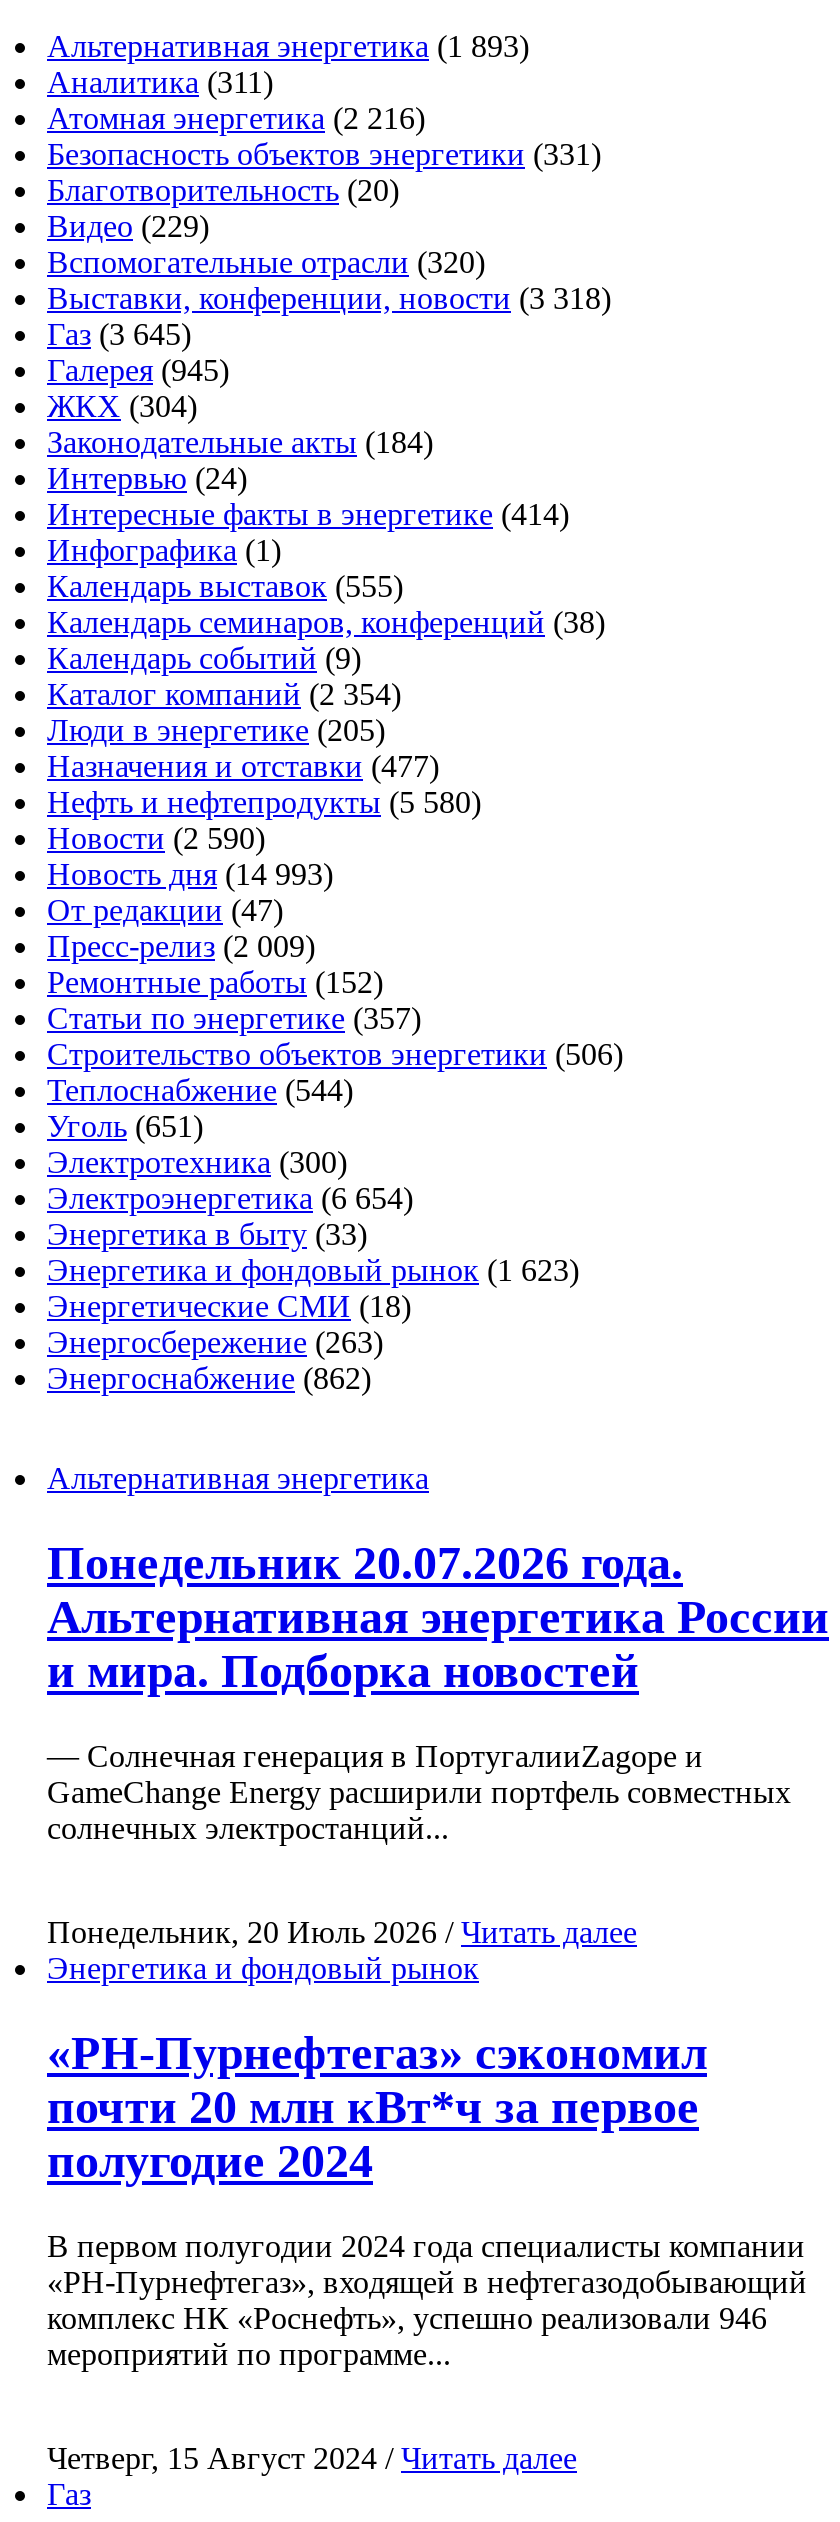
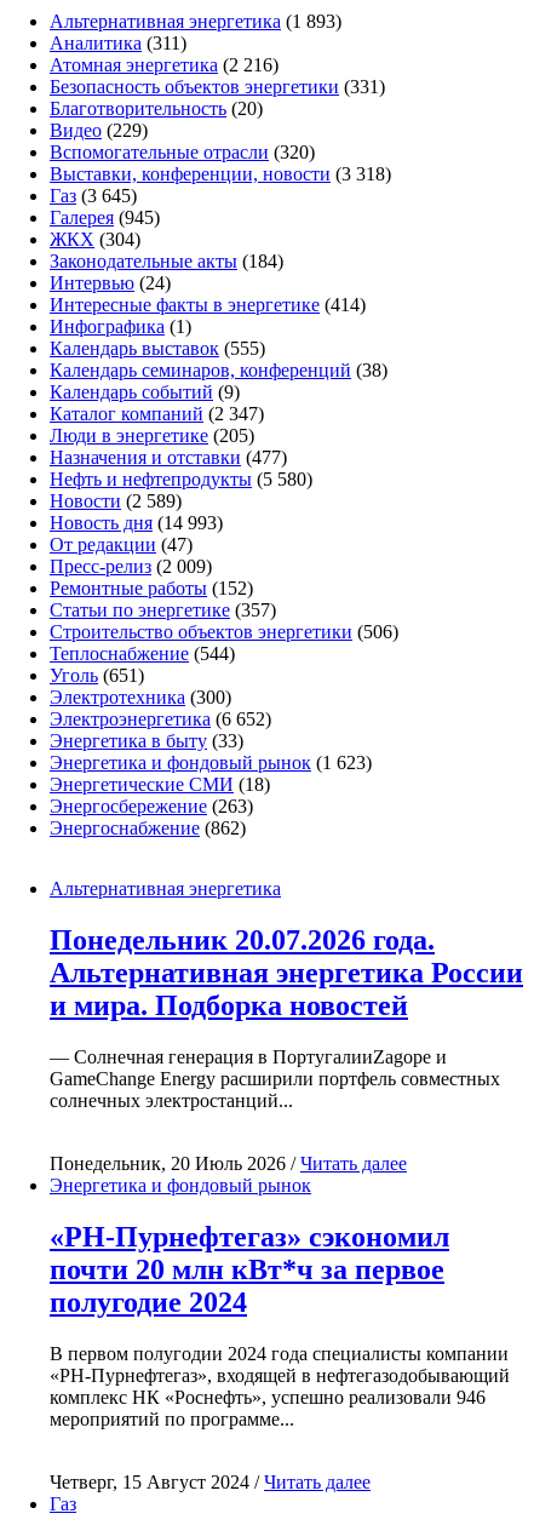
- Каталог компаний (2 354)
+ Каталог компаний (2 347)

- Новости (2 590)
+ Новости (2 589)

- Электроэнергетика (6 654)
+ Электроэнергетика (6 652)
